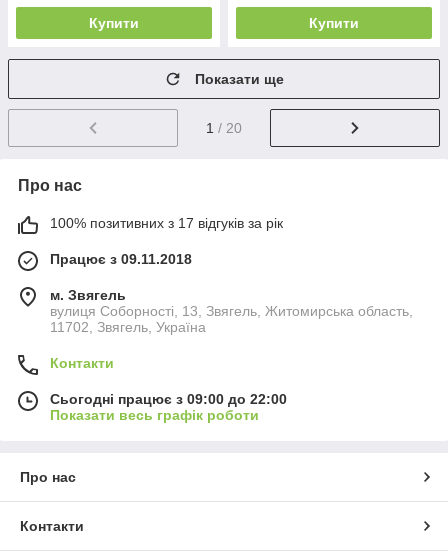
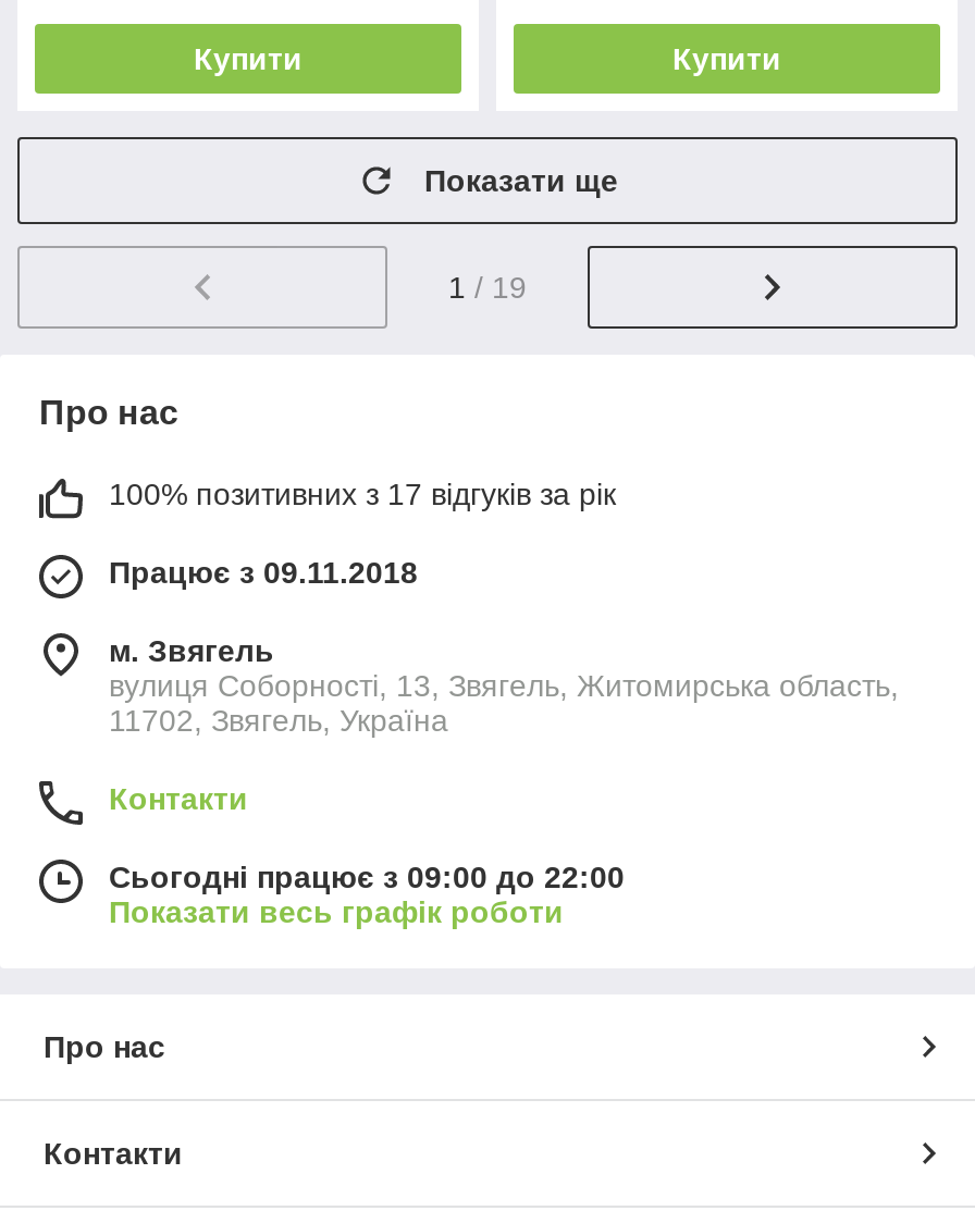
- 1 / 20
+ 1 / 19
